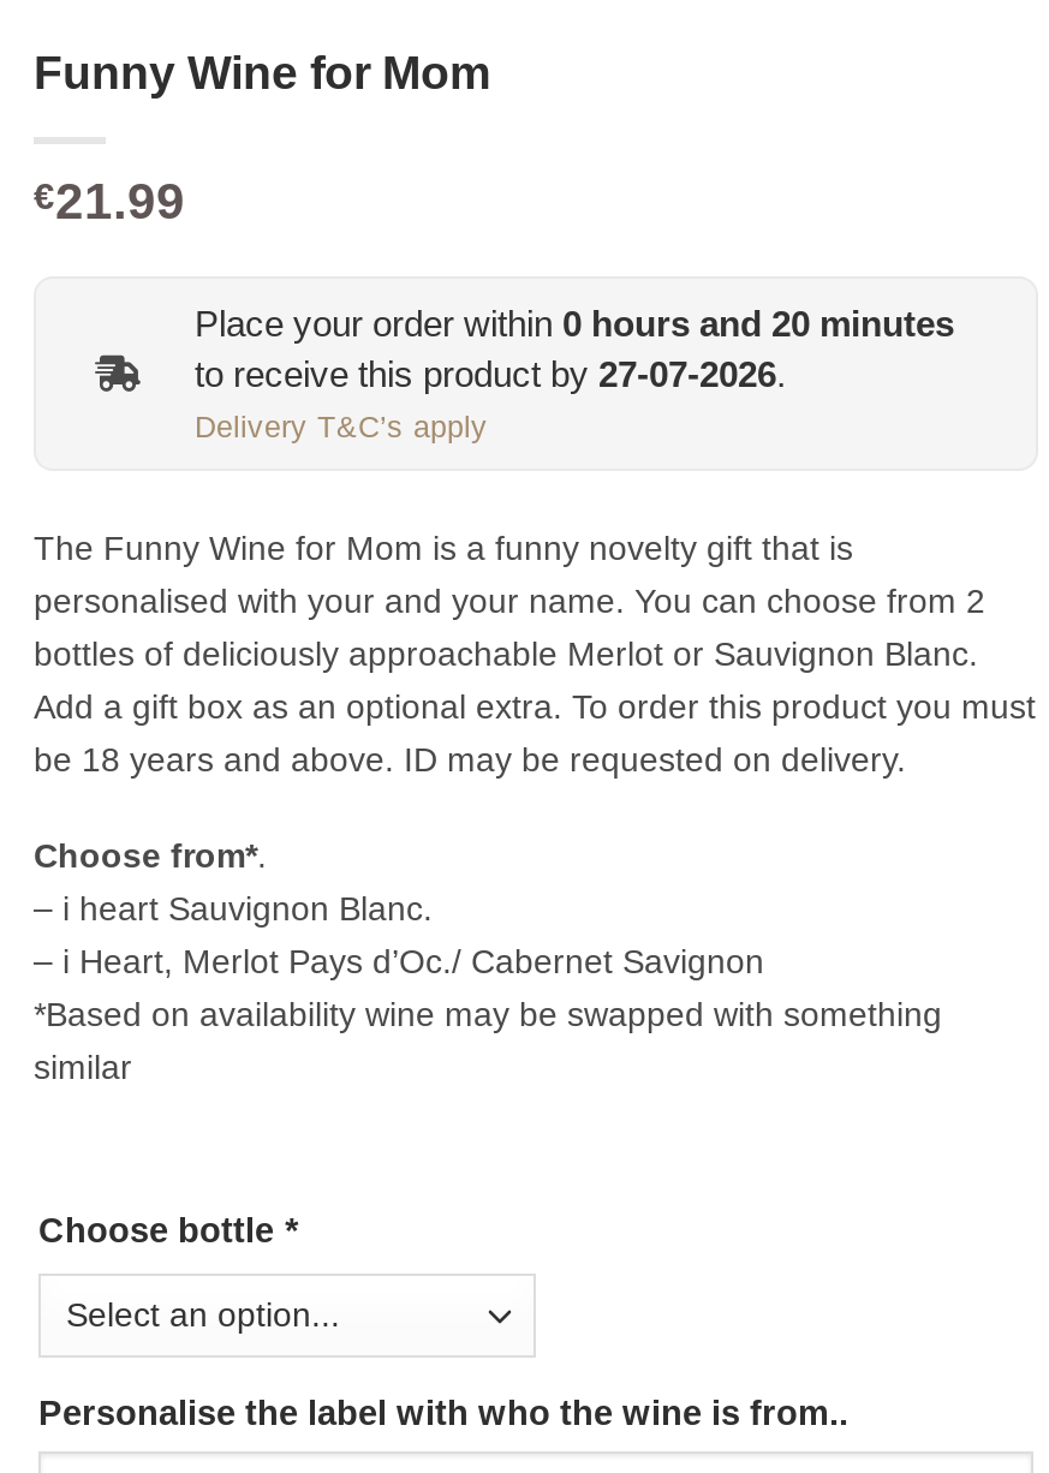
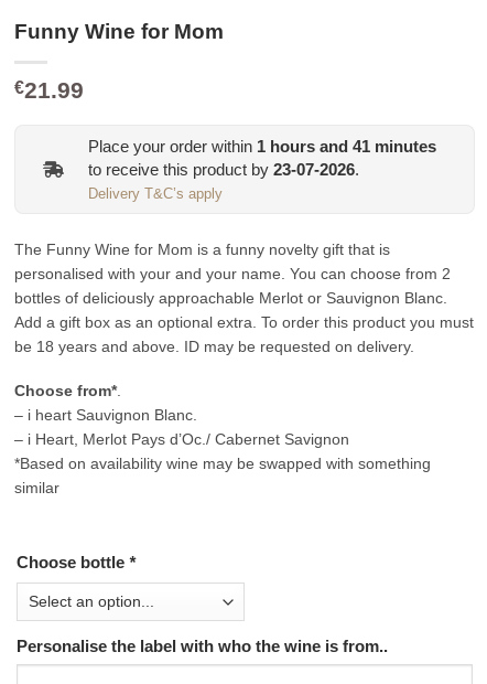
- Place your order within 0 hours and 20 minutes
+ Place your order within 1 hours and 41 minutes

- to receive this product by 27-07-2026.
+ to receive this product by 23-07-2026.
